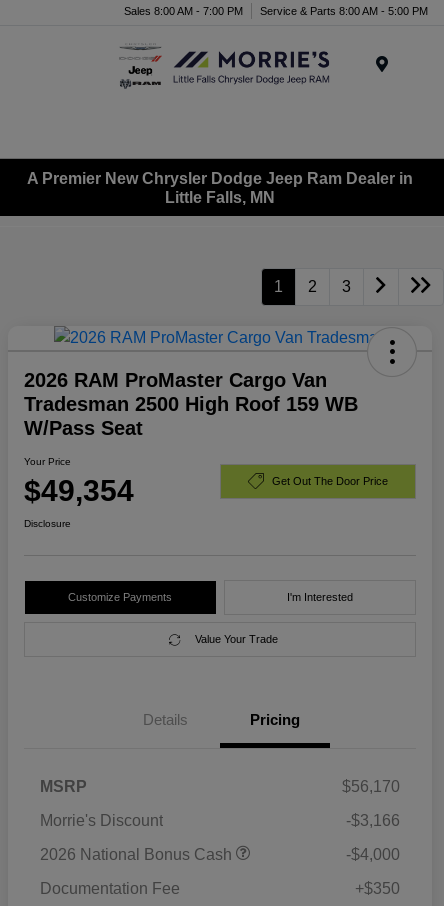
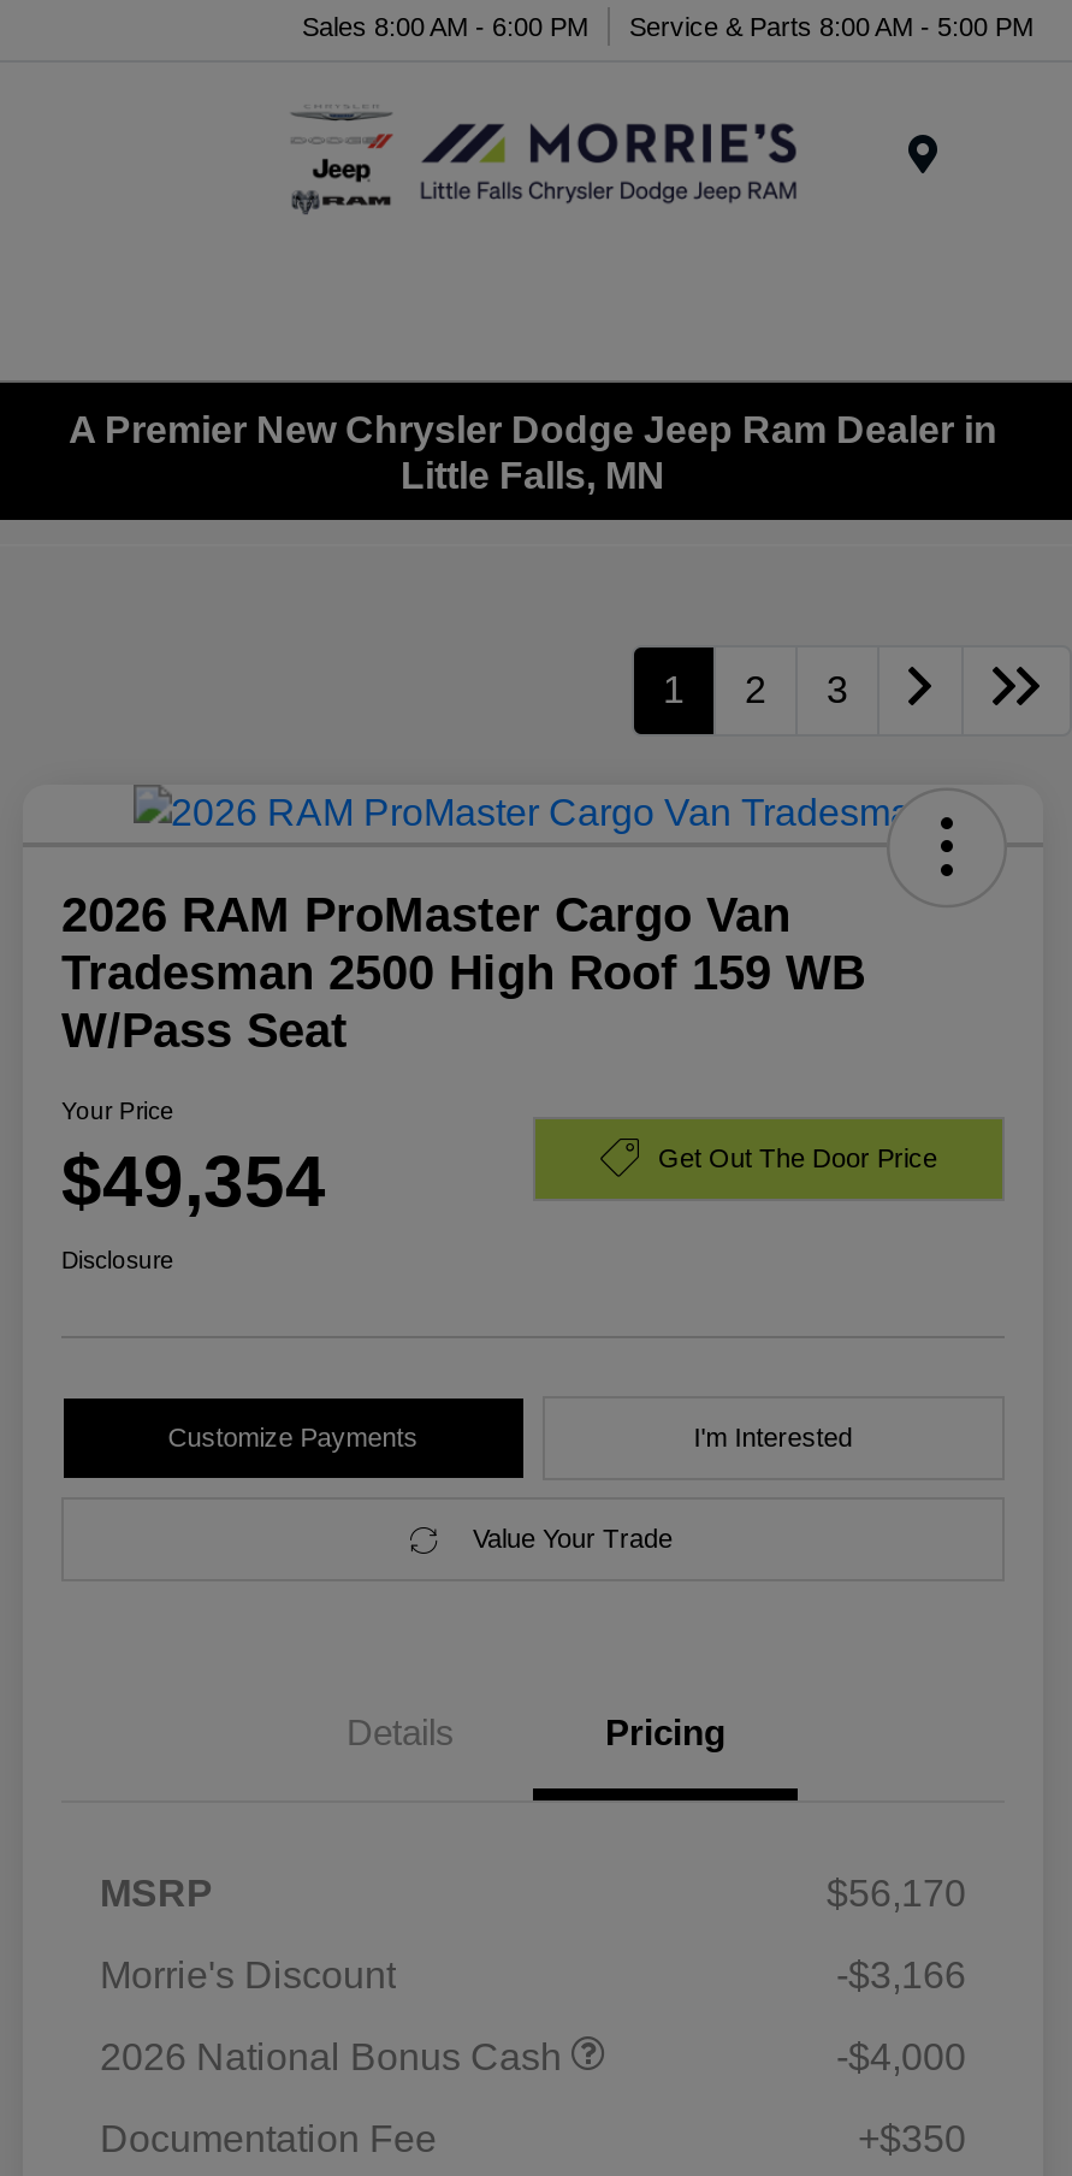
- Sales 8:00 AM - 7:00 PM Service & Parts 8:00 AM - 5:00 PM
+ Sales 8:00 AM - 6:00 PM Service & Parts 8:00 AM - 5:00 PM
